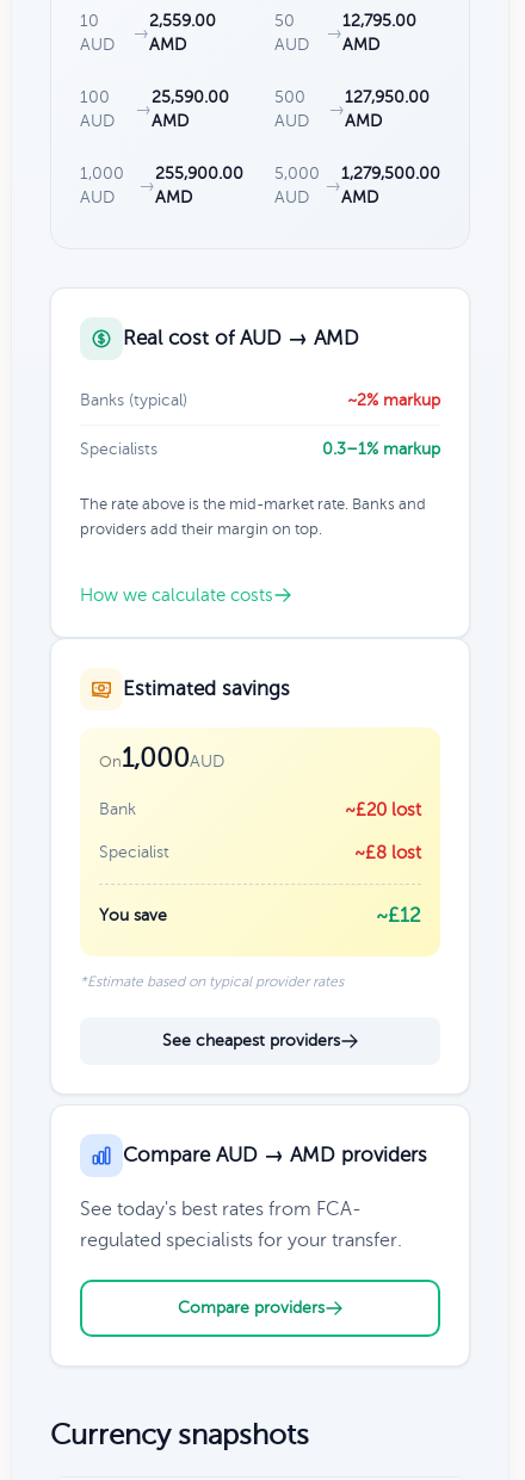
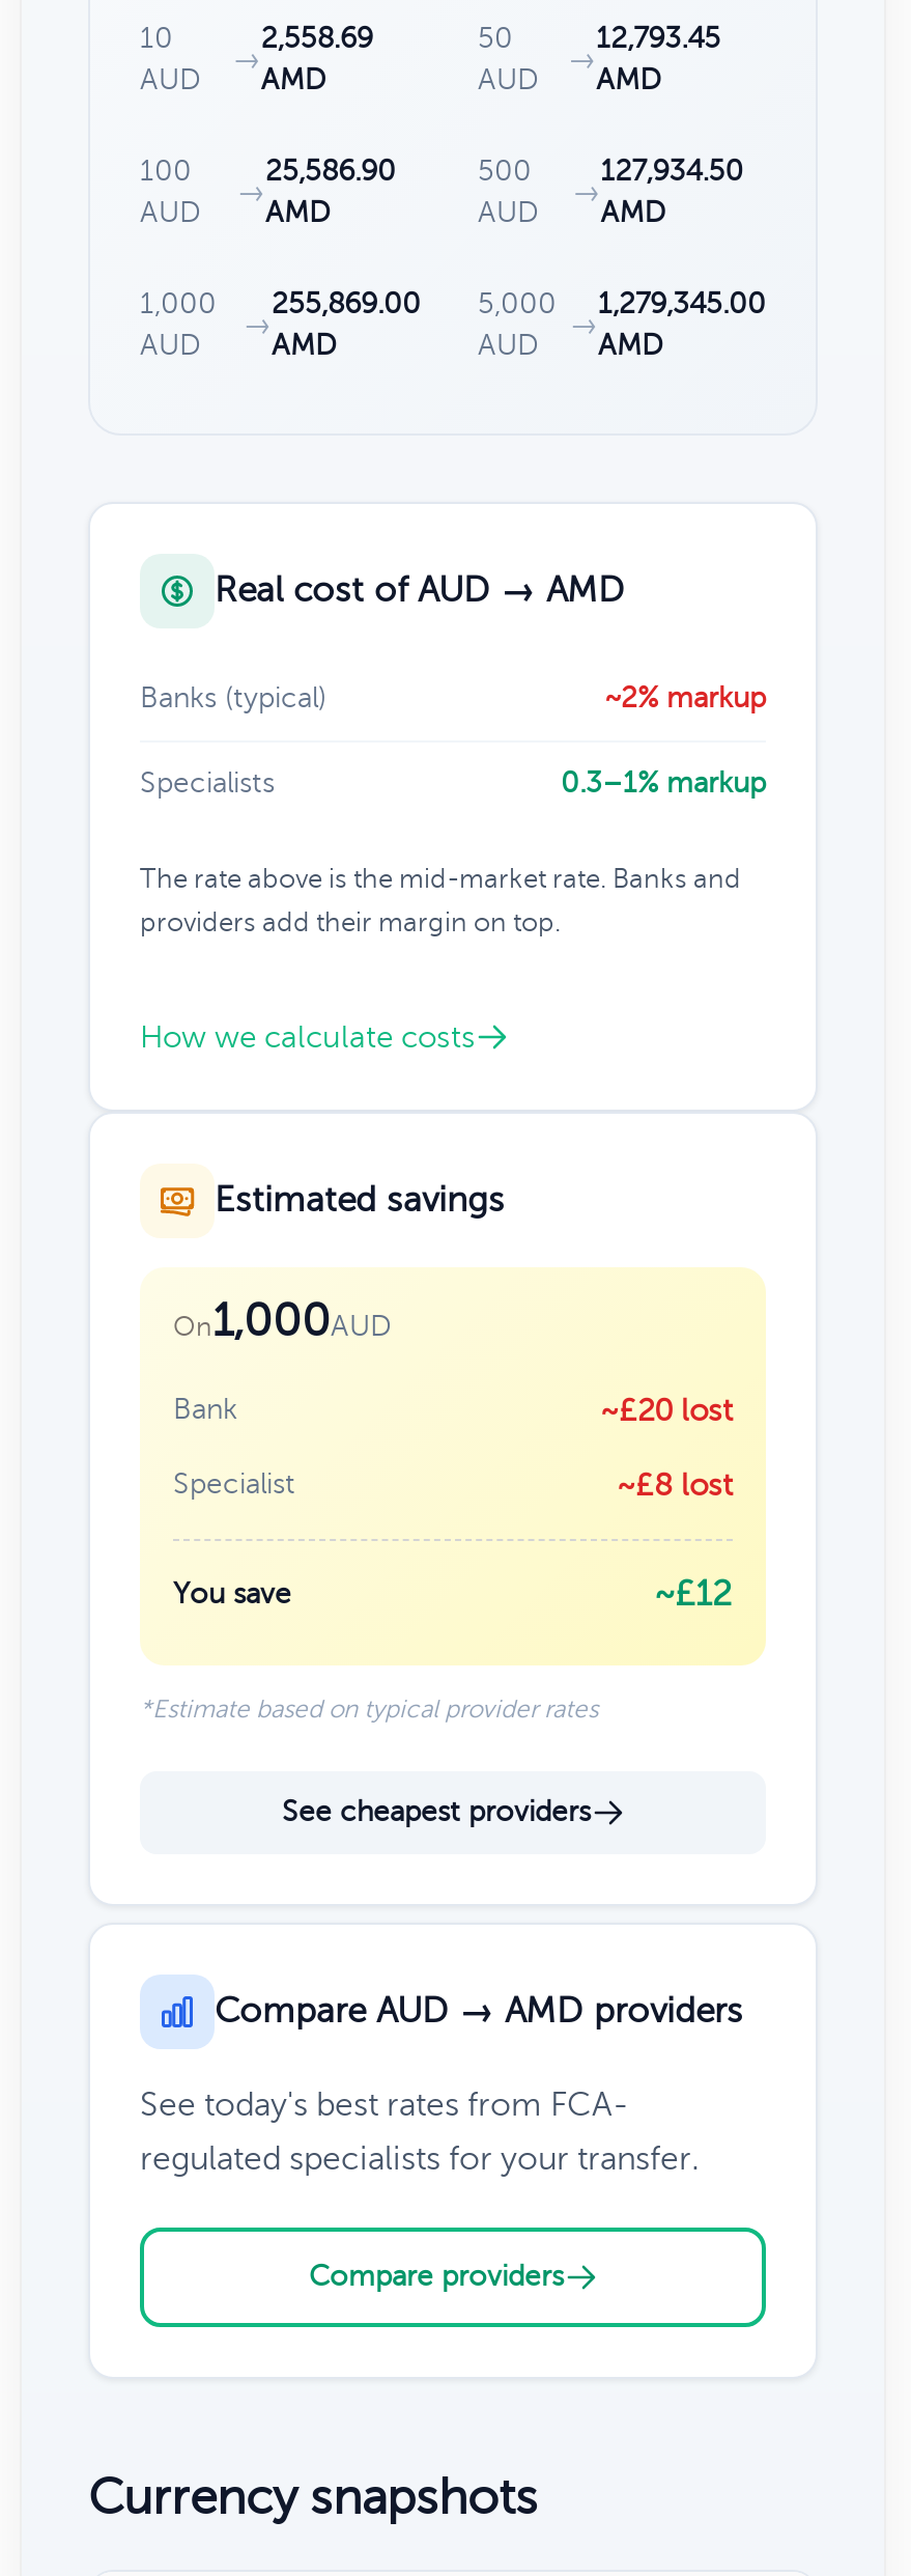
- 2,559.00
+ 2,558.69

- 12,795.00
+ 12,793.45

- 25,590.00
+ 25,586.90

- 127,950.00
+ 127,934.50

- 255,900.00
+ 255,869.00

- 1,279,500.00
+ 1,279,345.00
